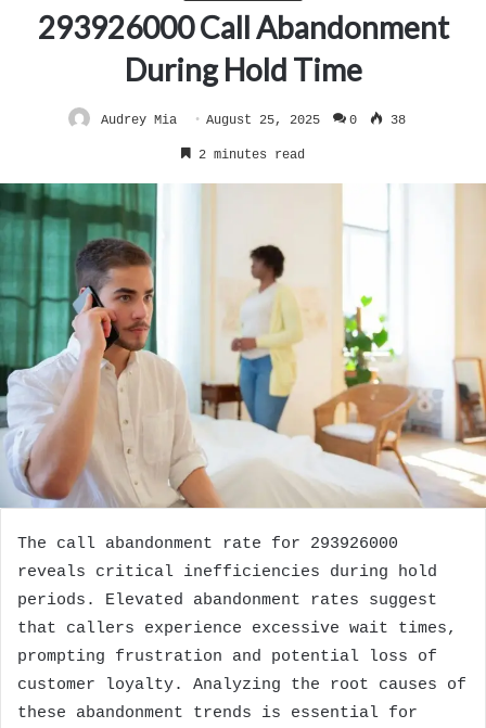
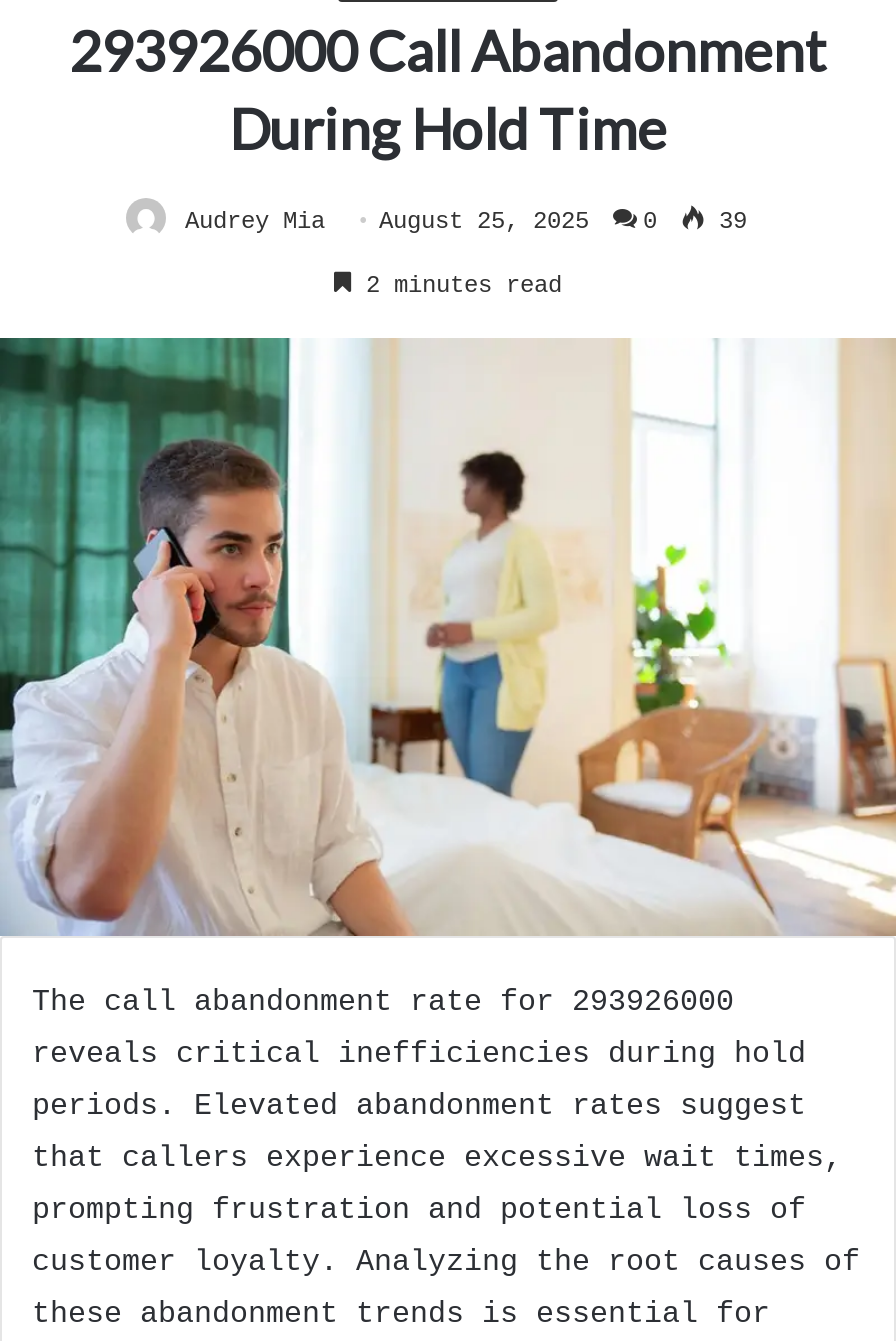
- Audrey Mia August 25, 2025 0 38
+ Audrey Mia August 25, 2025 0 39
